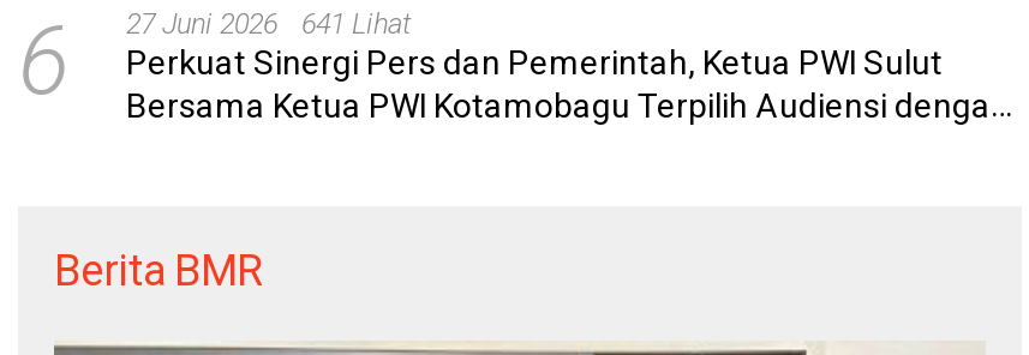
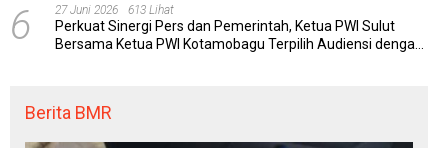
- 641 Lihat
+ 613 Lihat
